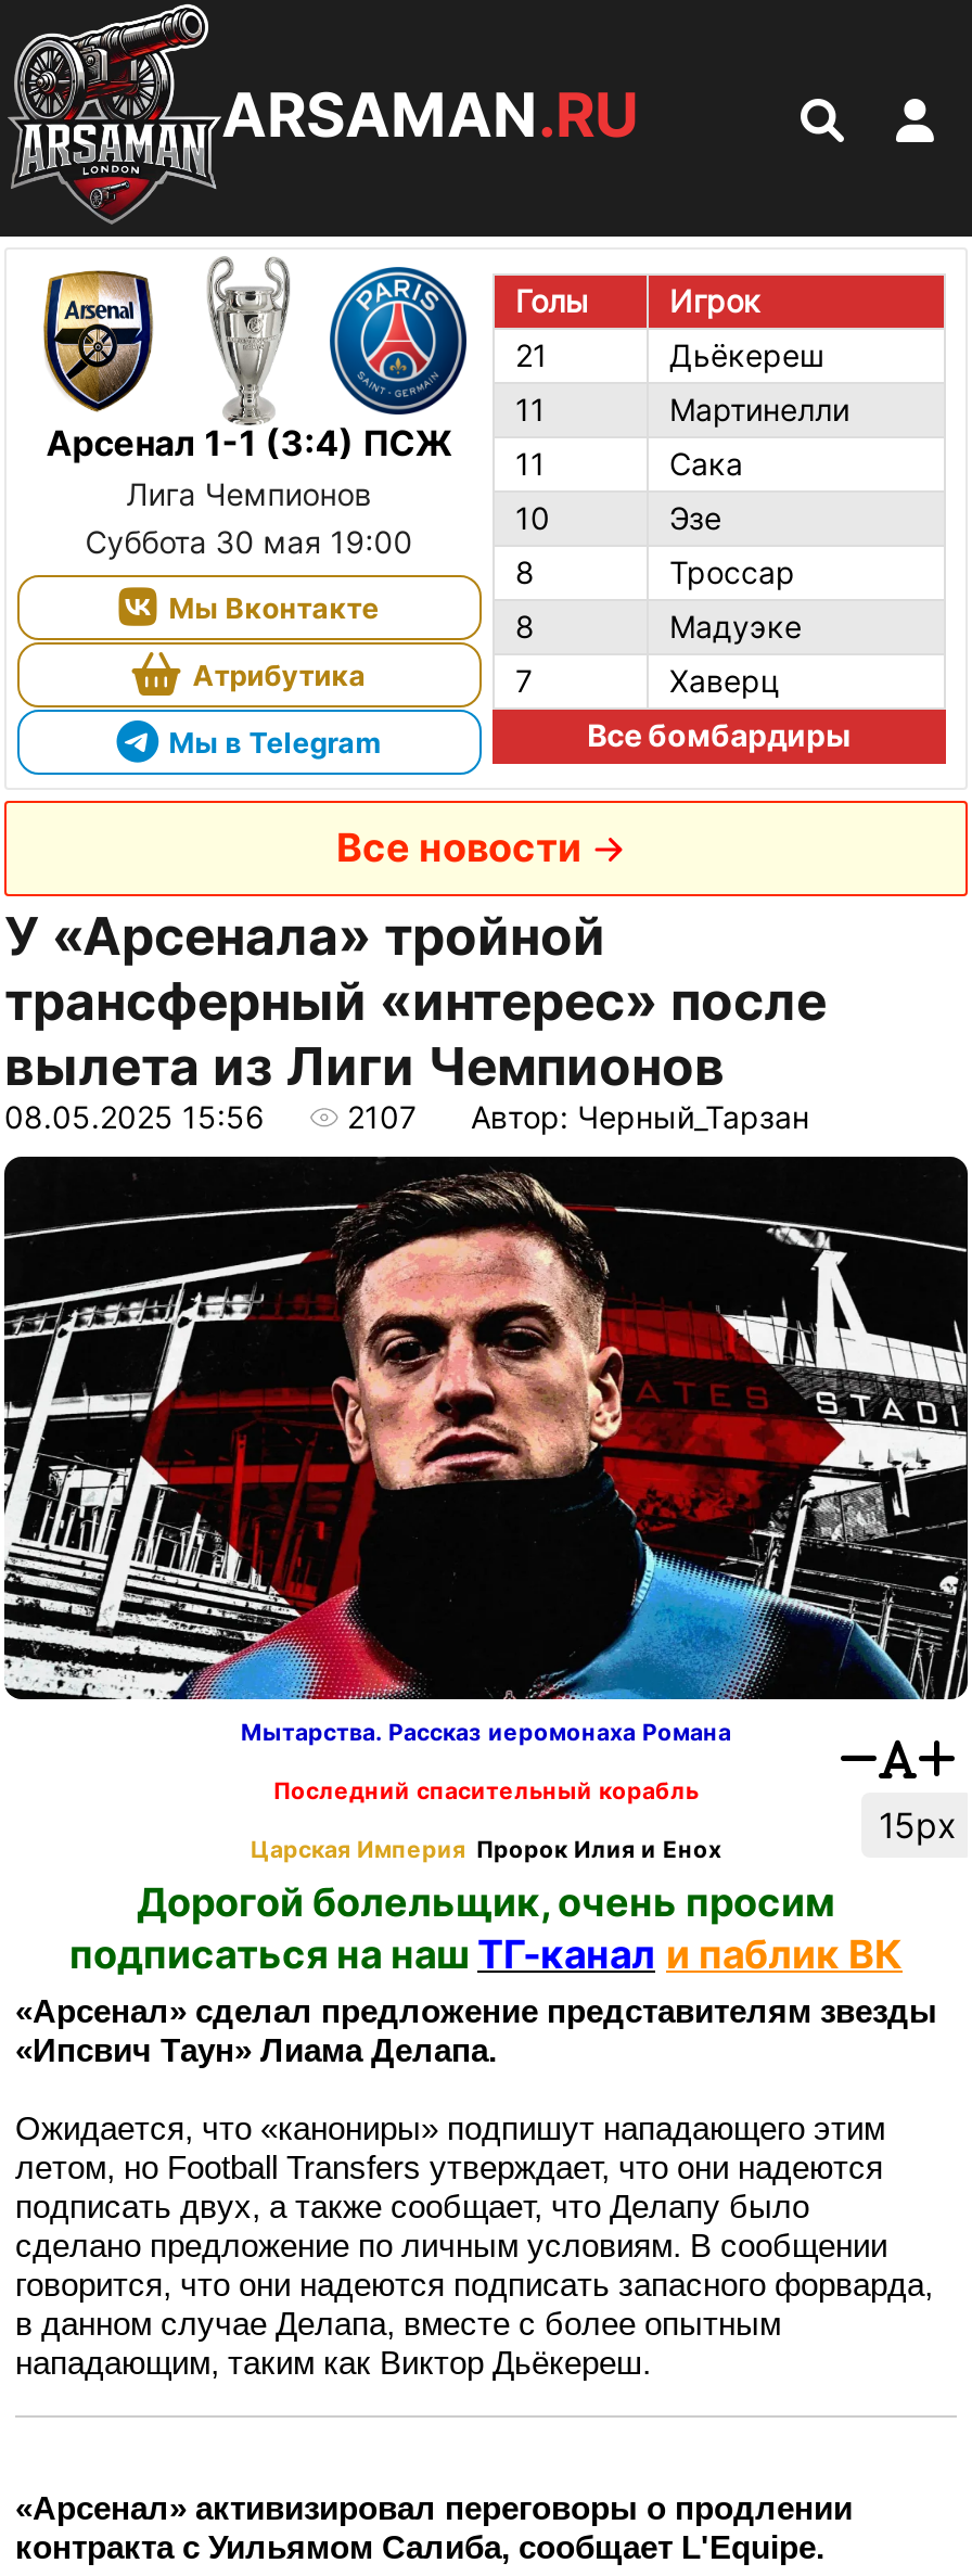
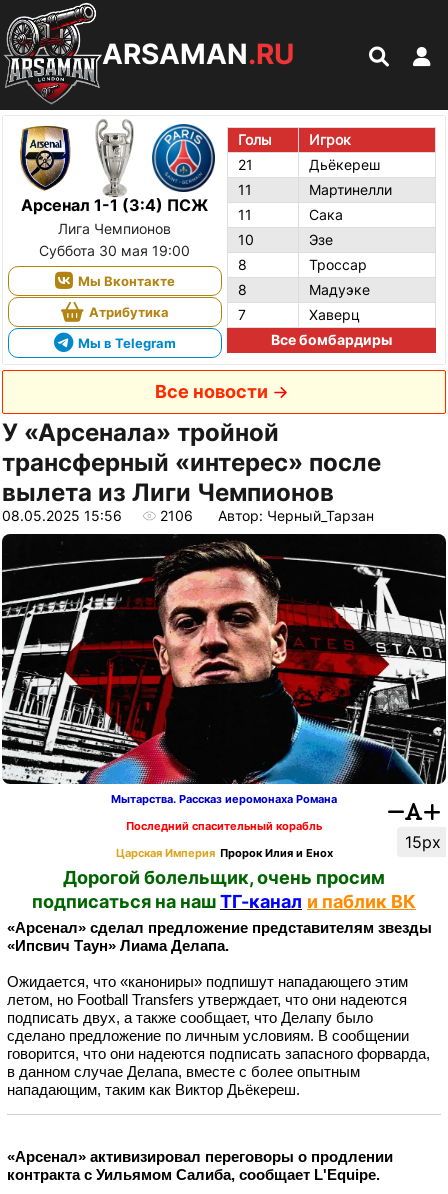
- 2107 Автор: Черный_Тарзан
+ 2106 Автор: Черный_Тарзан
